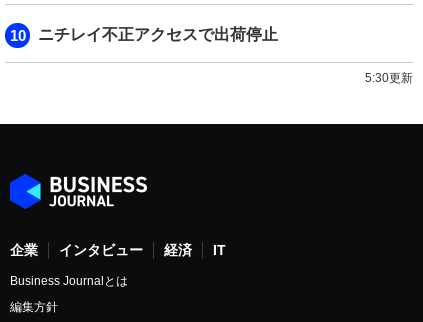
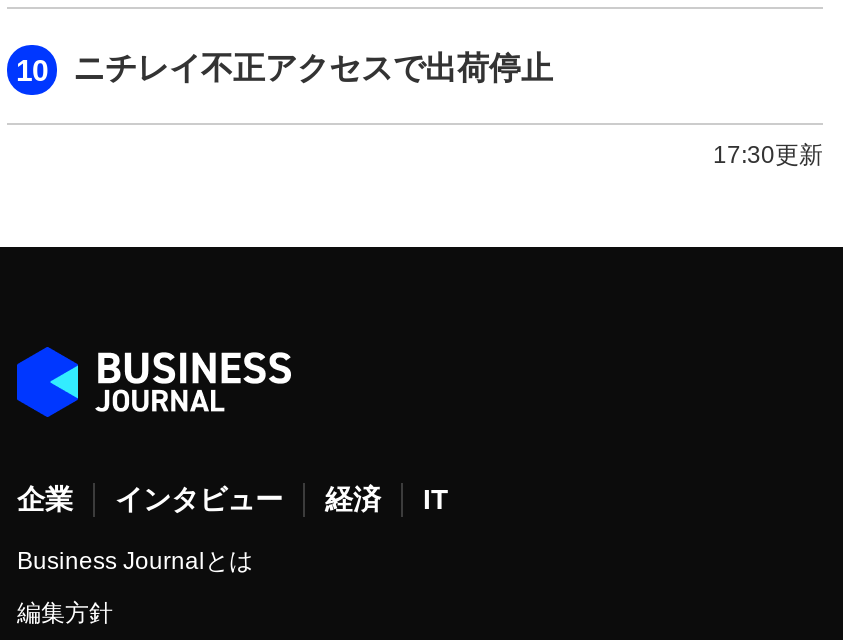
- 5:30更新
+ 17:30更新
